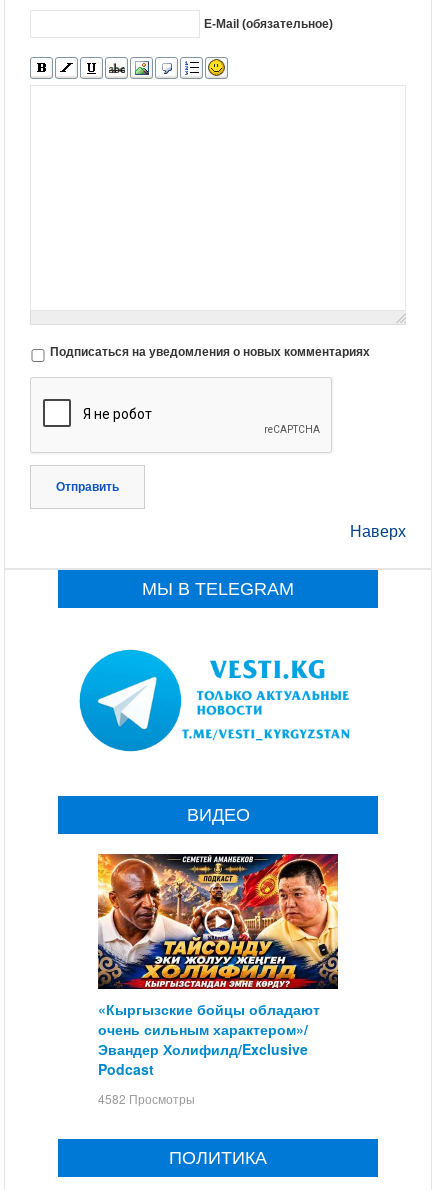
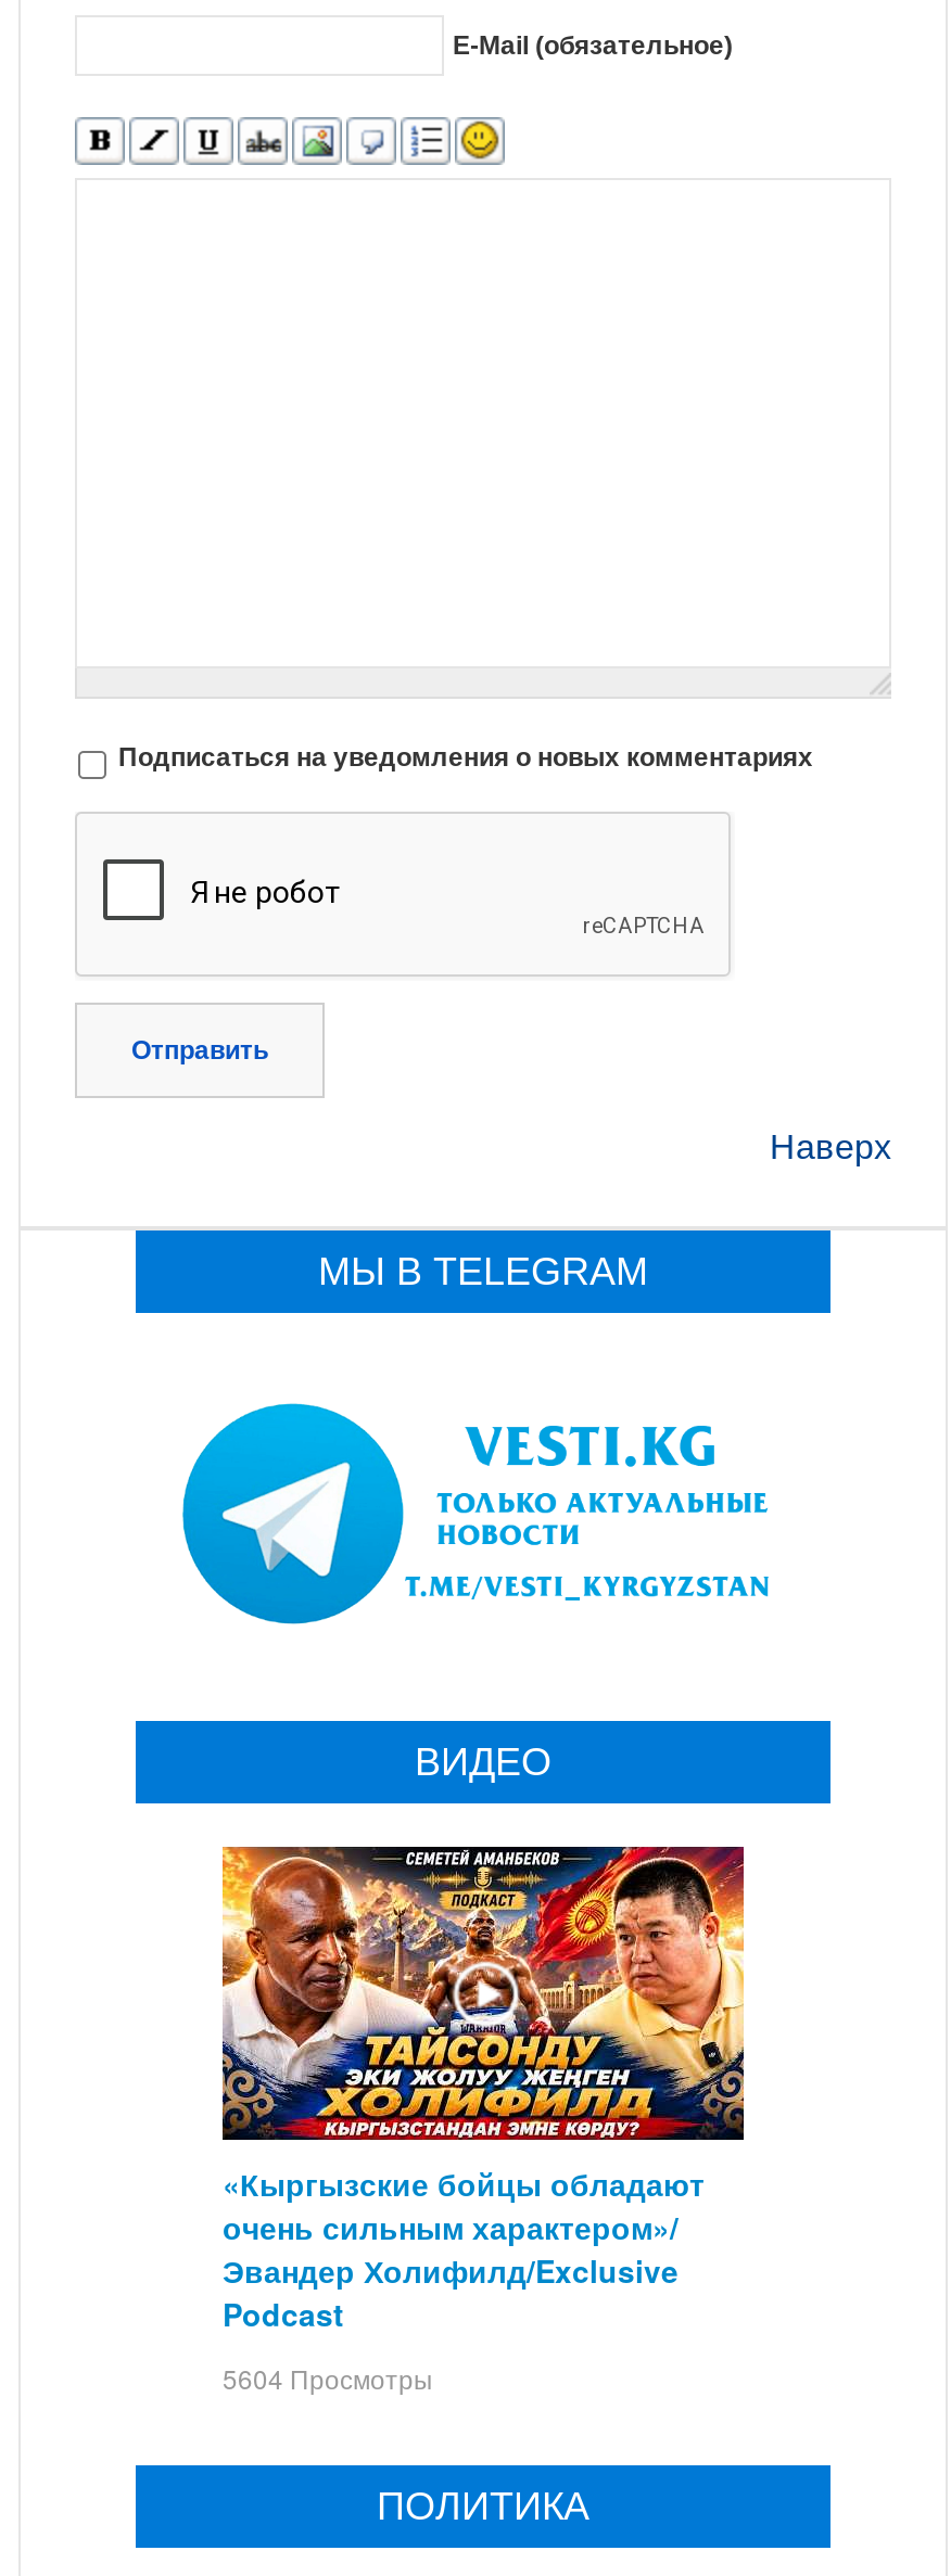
- 4582 Просмотры
+ 5604 Просмотры
